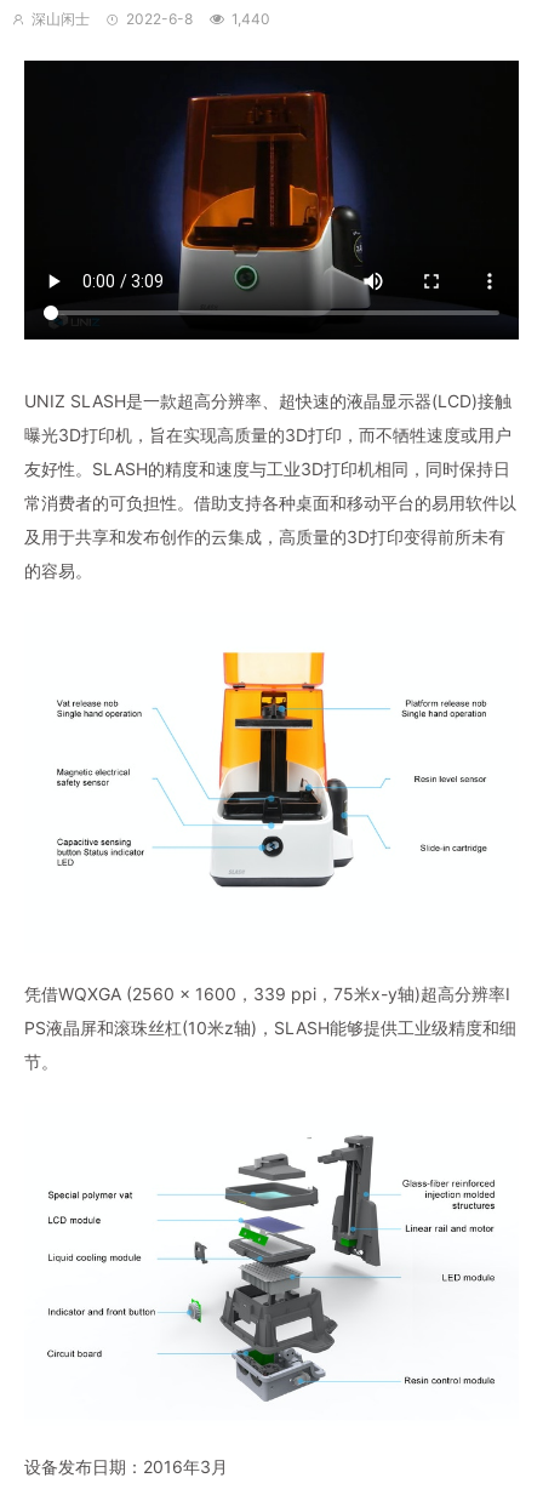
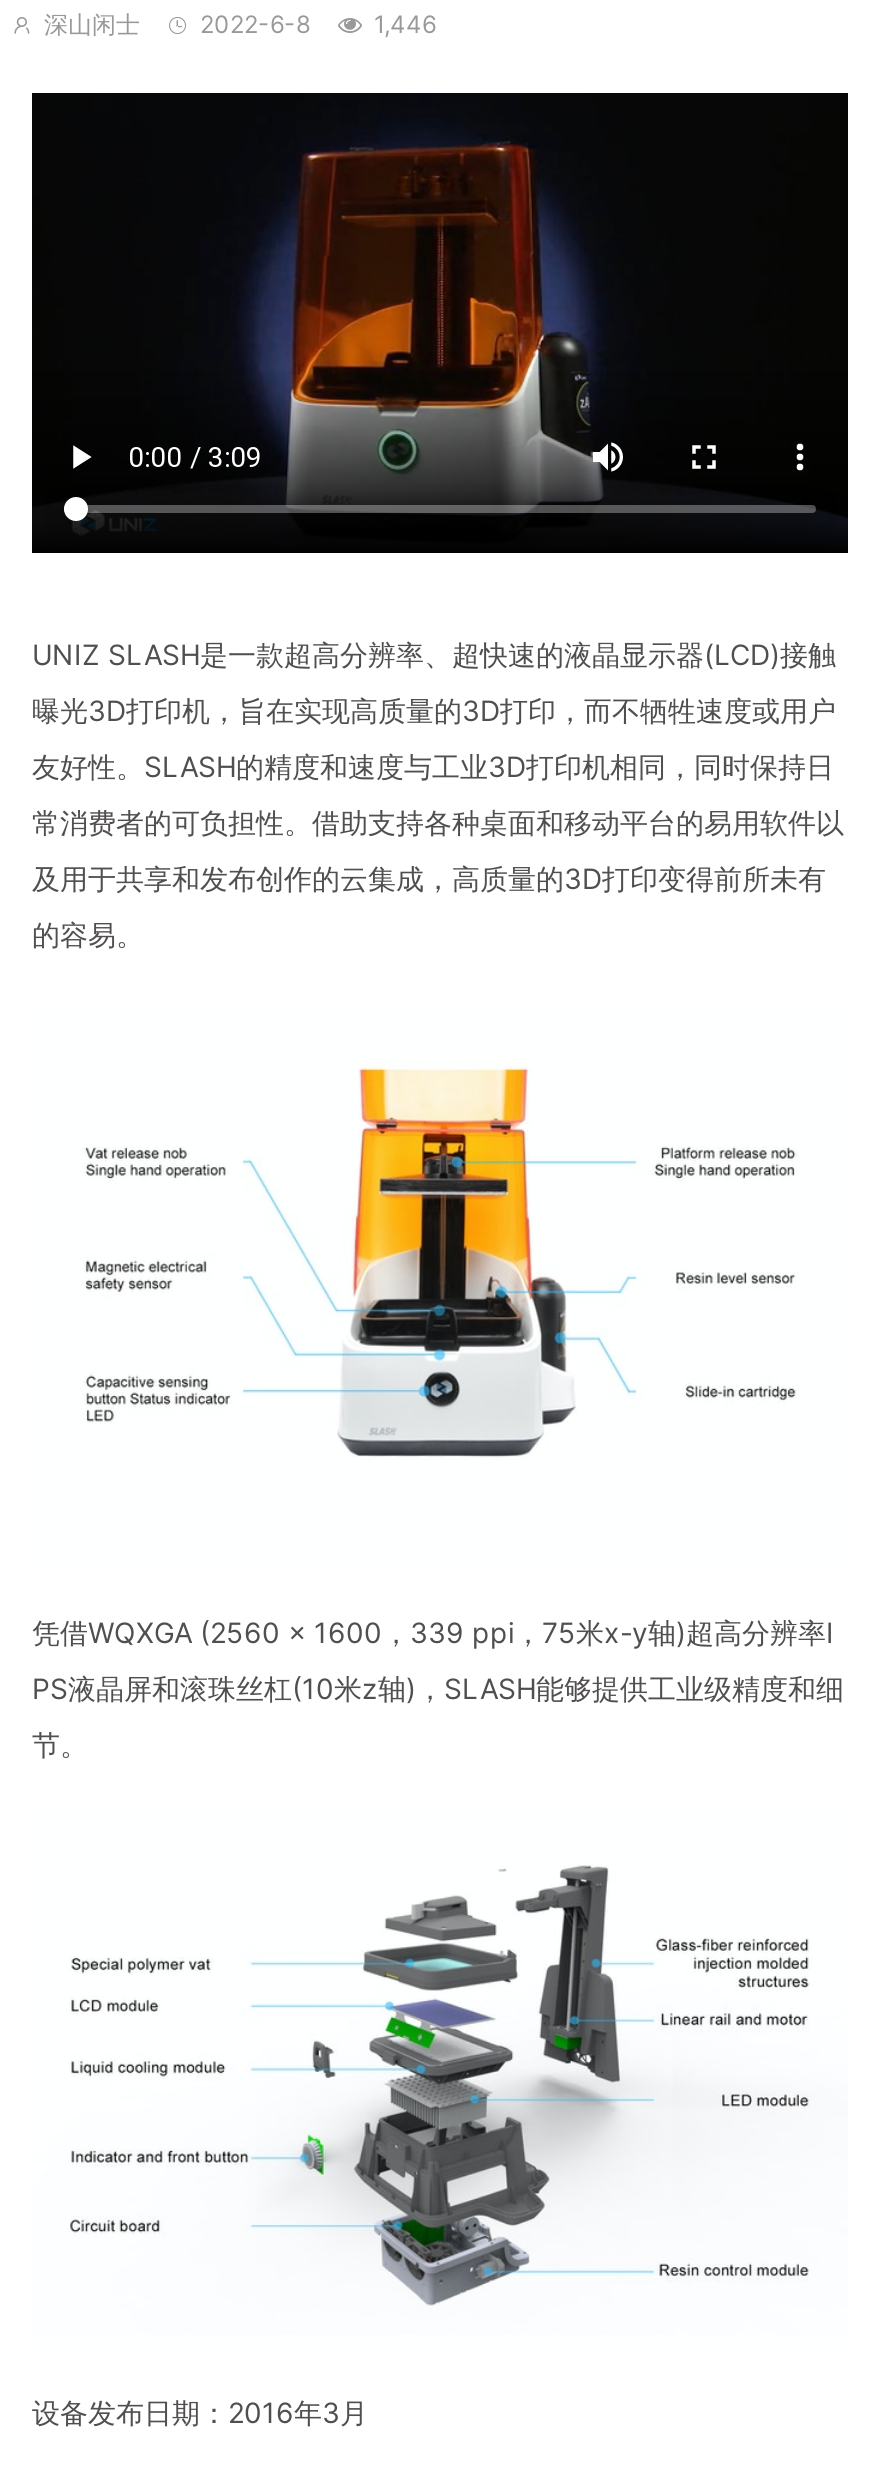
- 1,440
+ 1,446
